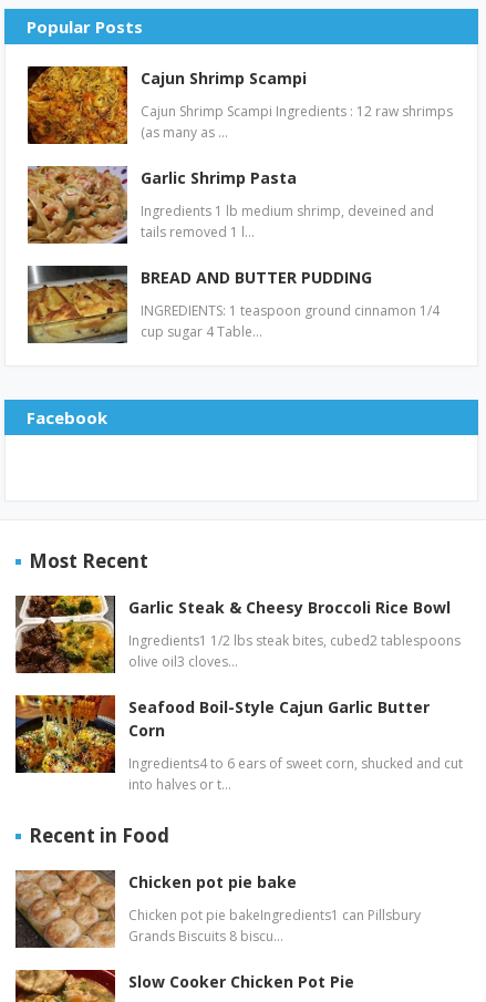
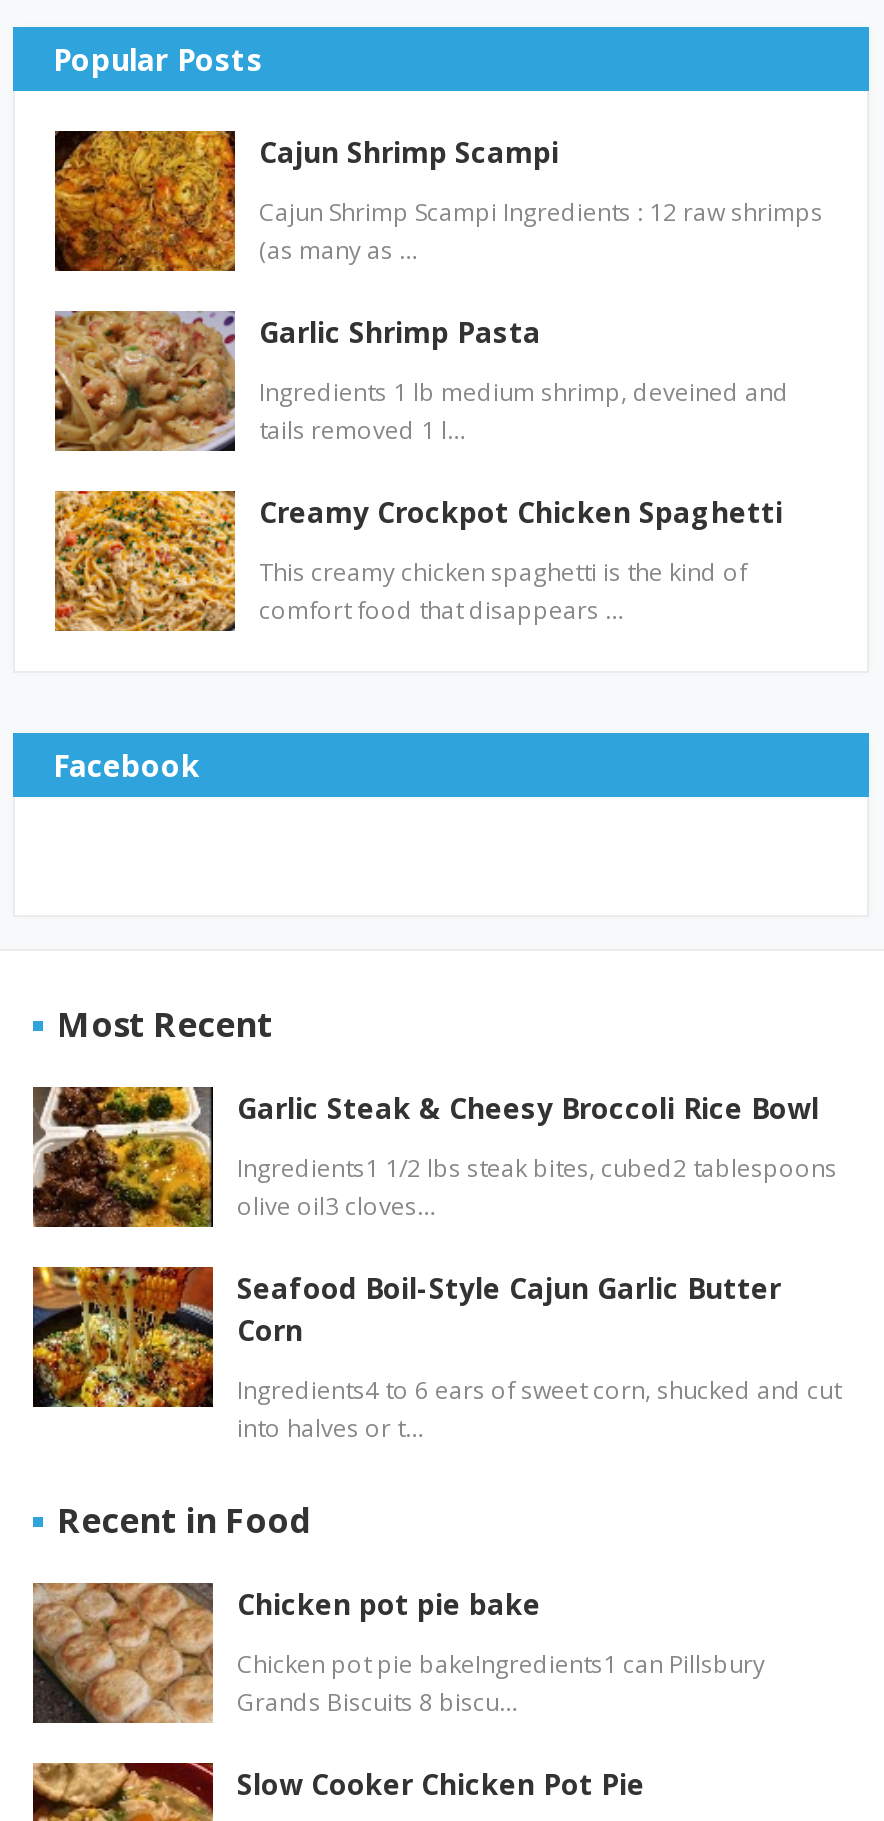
- [image]
- BREAD AND BUTTER PUDDING
+ [image]
+ Creamy Crockpot Chicken Spaghetti

- INGREDIENTS: 1 teaspoon ground cinnamon 1/4
- cup sugar 4 Table…
+ This creamy chicken spaghetti is the kind of
+ comfort food that disappears …
